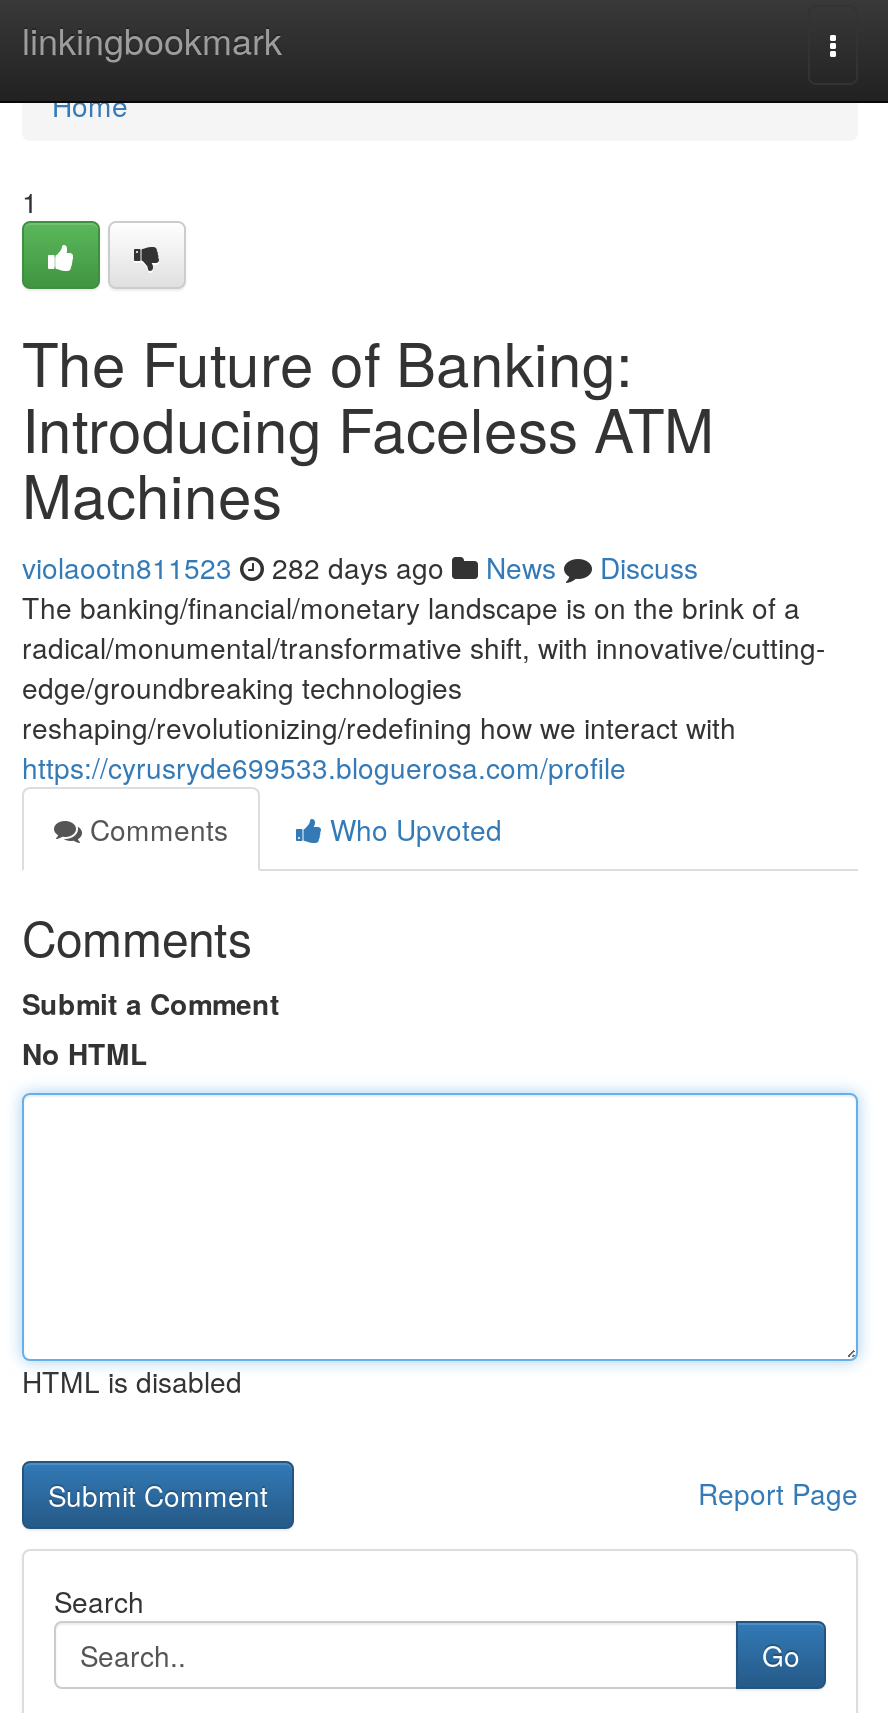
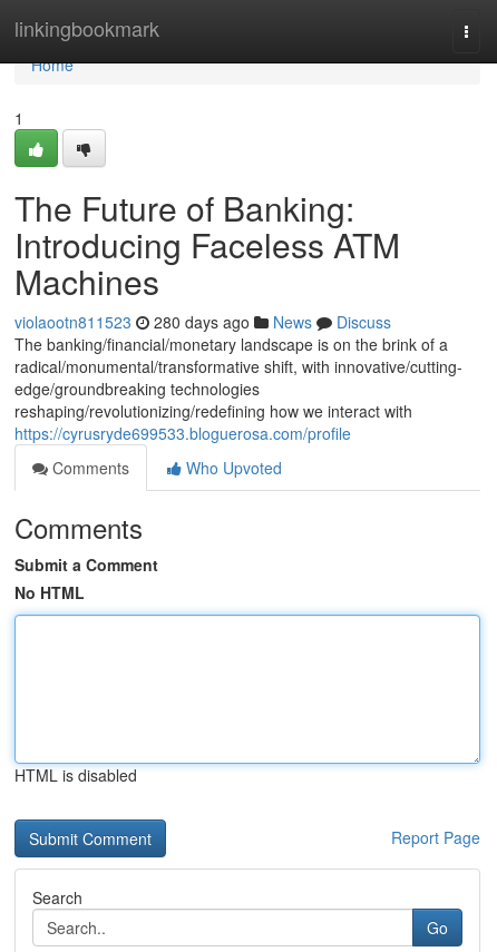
- violaootn811523 282 days ago News Discuss
+ violaootn811523 280 days ago News Discuss
